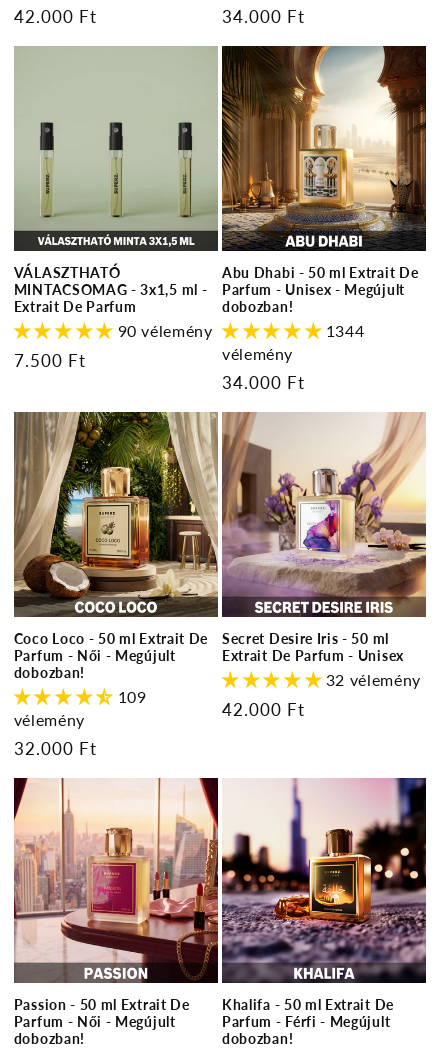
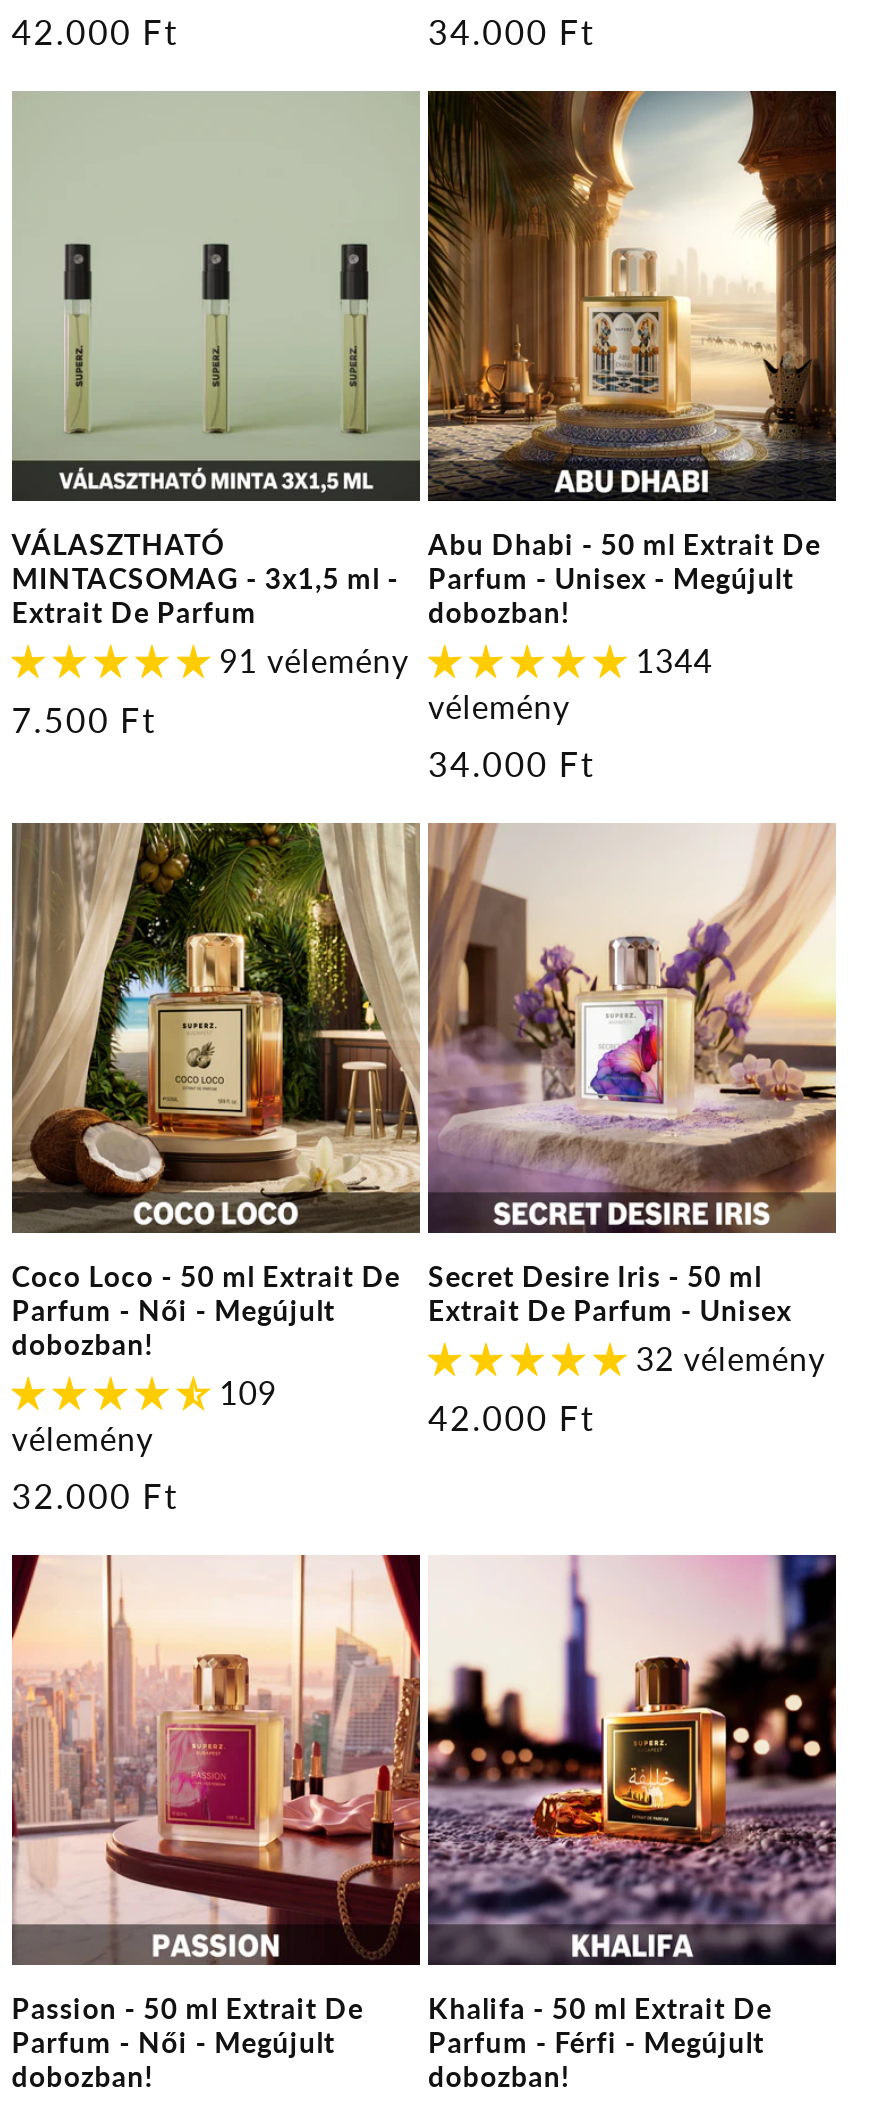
- 90 vélemény
+ 91 vélemény
